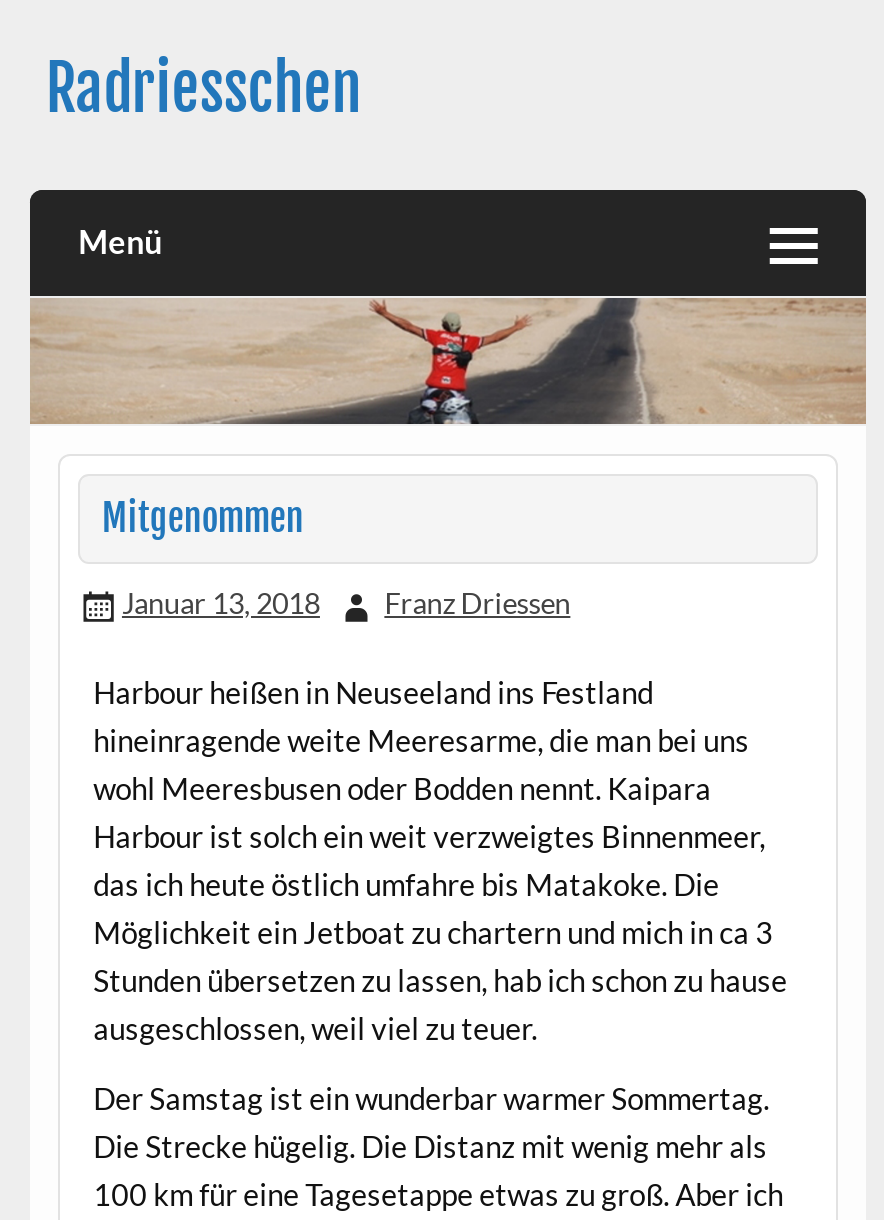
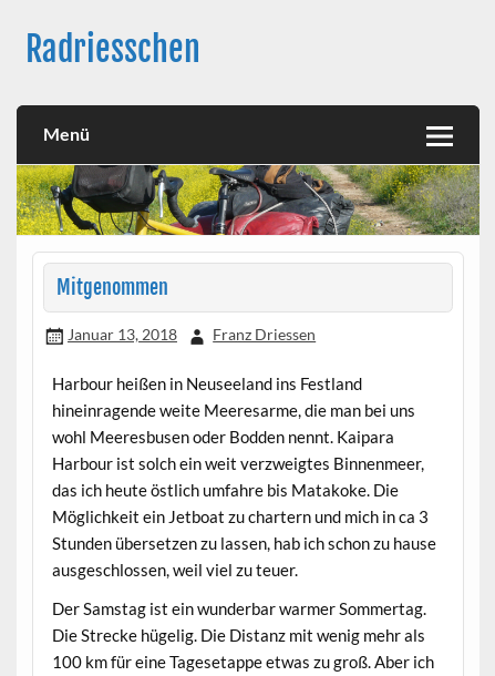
- [image]
+ [image]
